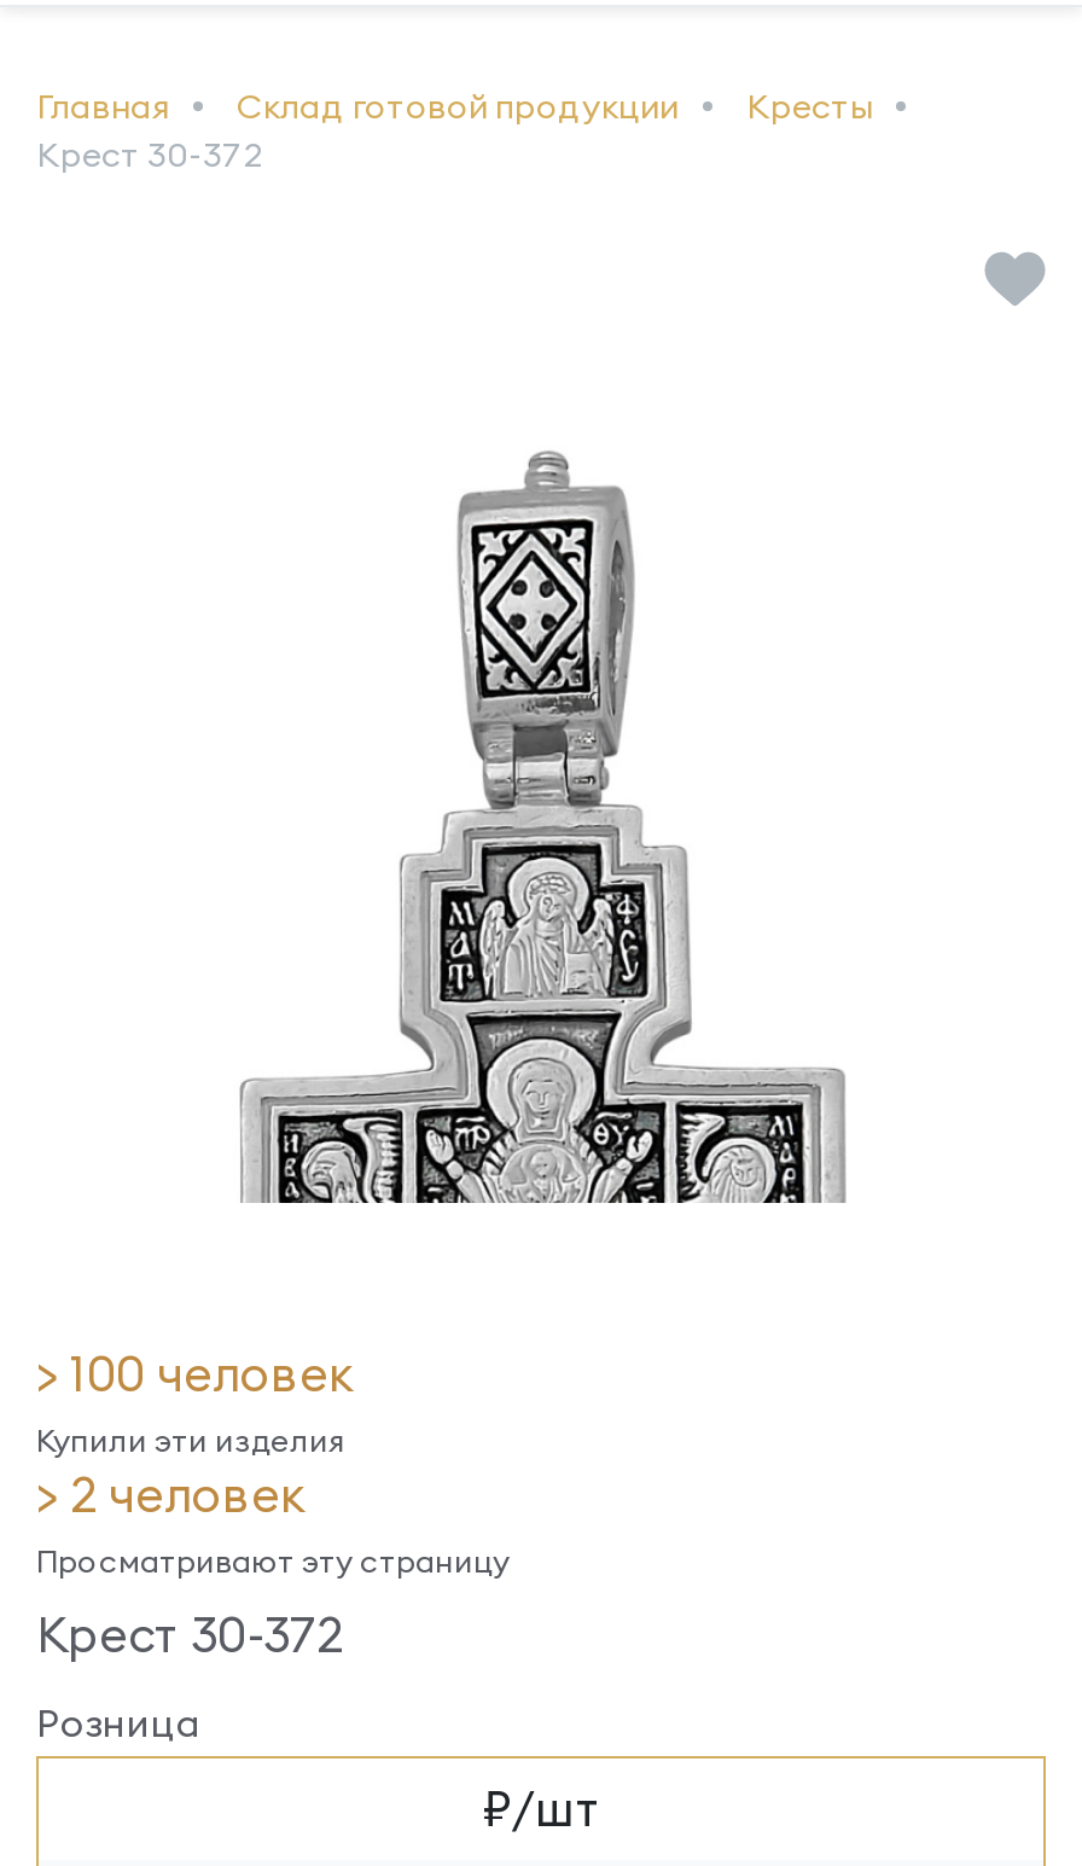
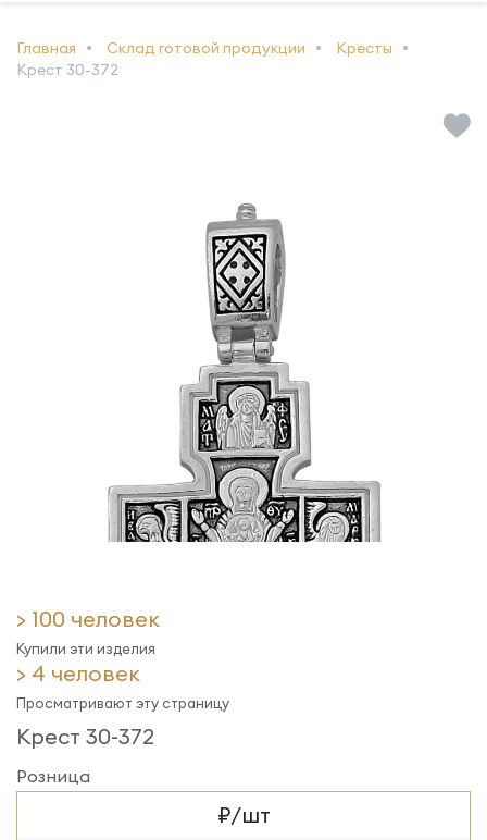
- > 2 человек
+ > 4 человек
